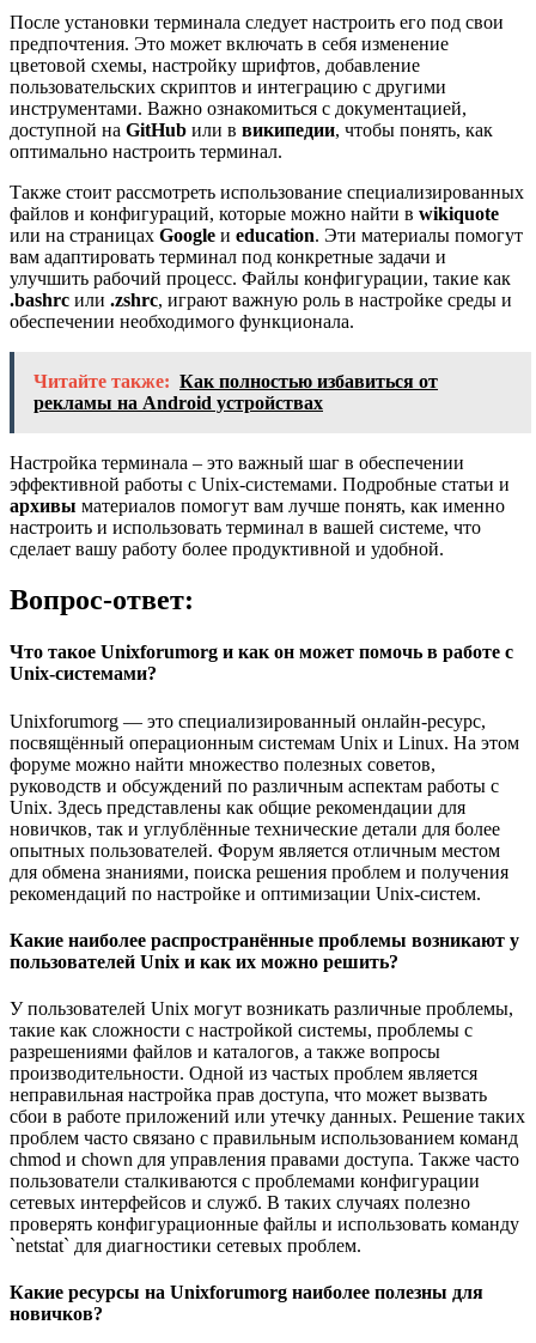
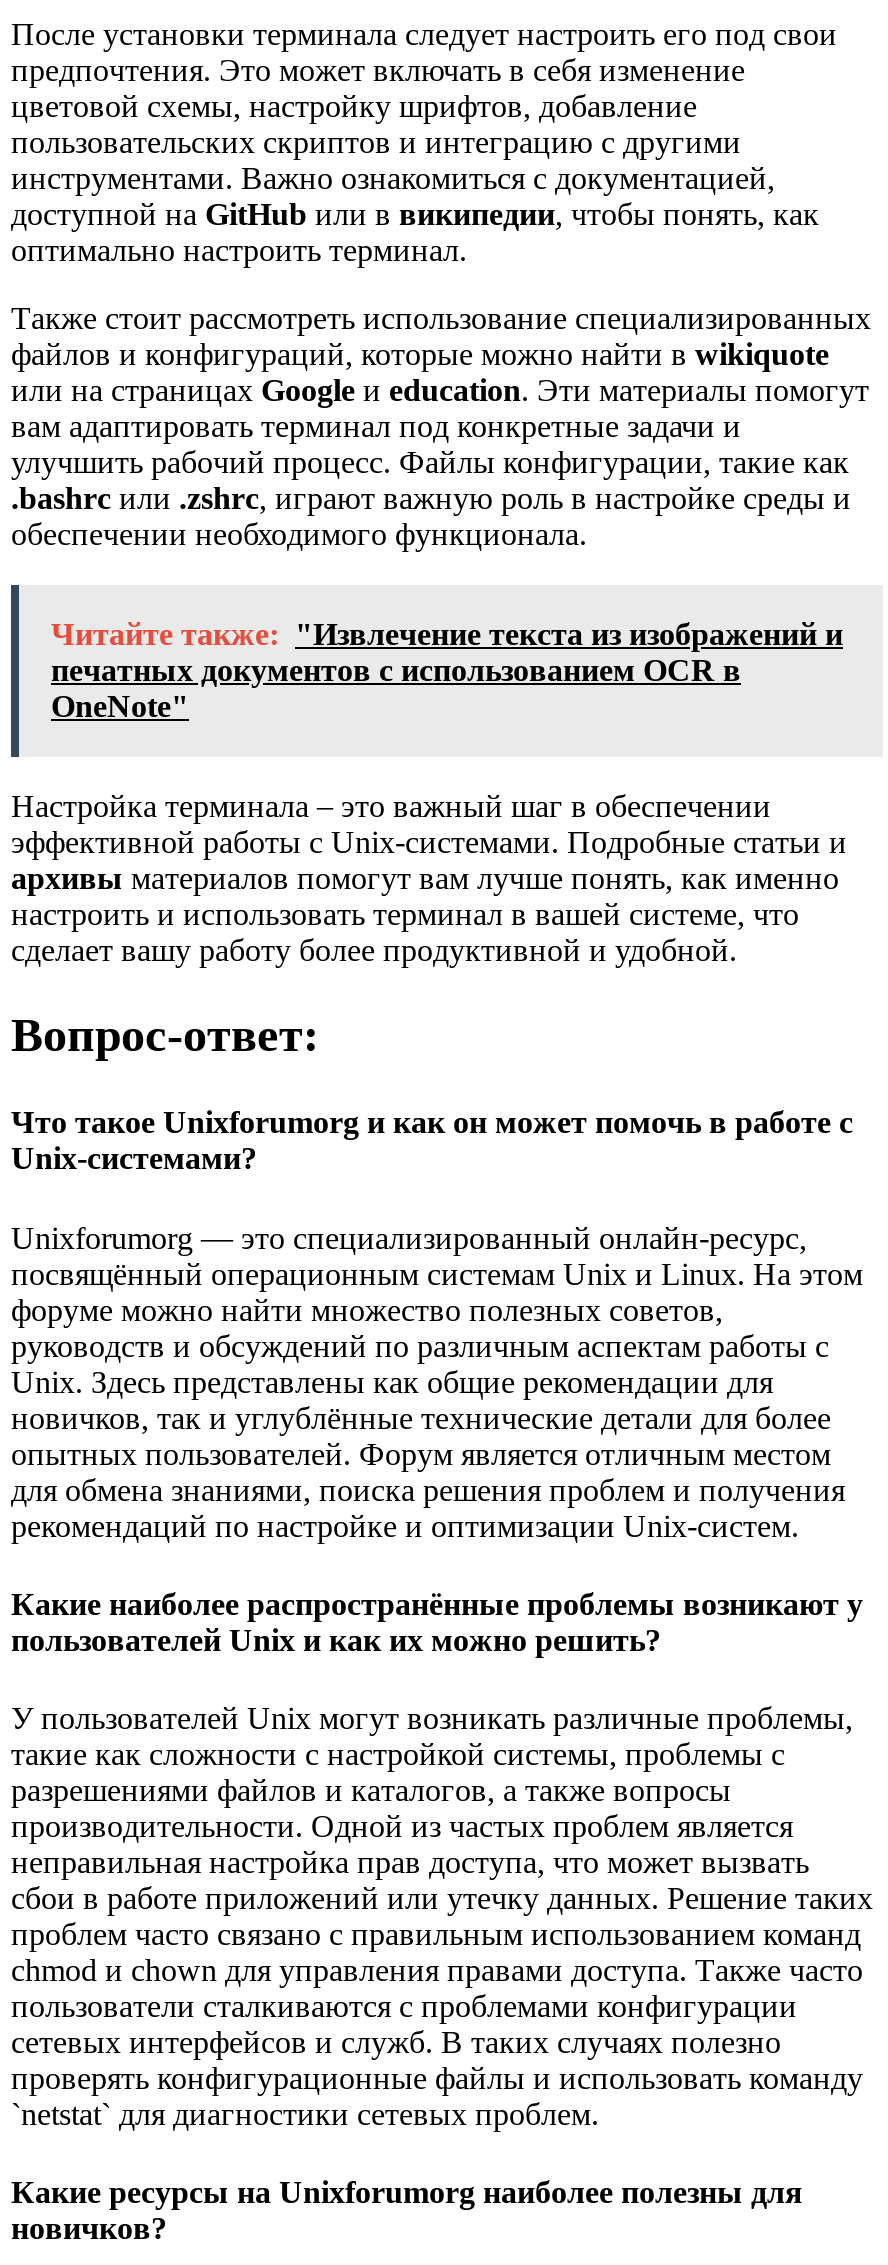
- Читайте также: Как полностью избавиться от
- рекламы на Android устройствах
+ Читайте также: "Извлечение текста из изображений и
+ печатных документов с использованием OCR в
+ OneNote"
